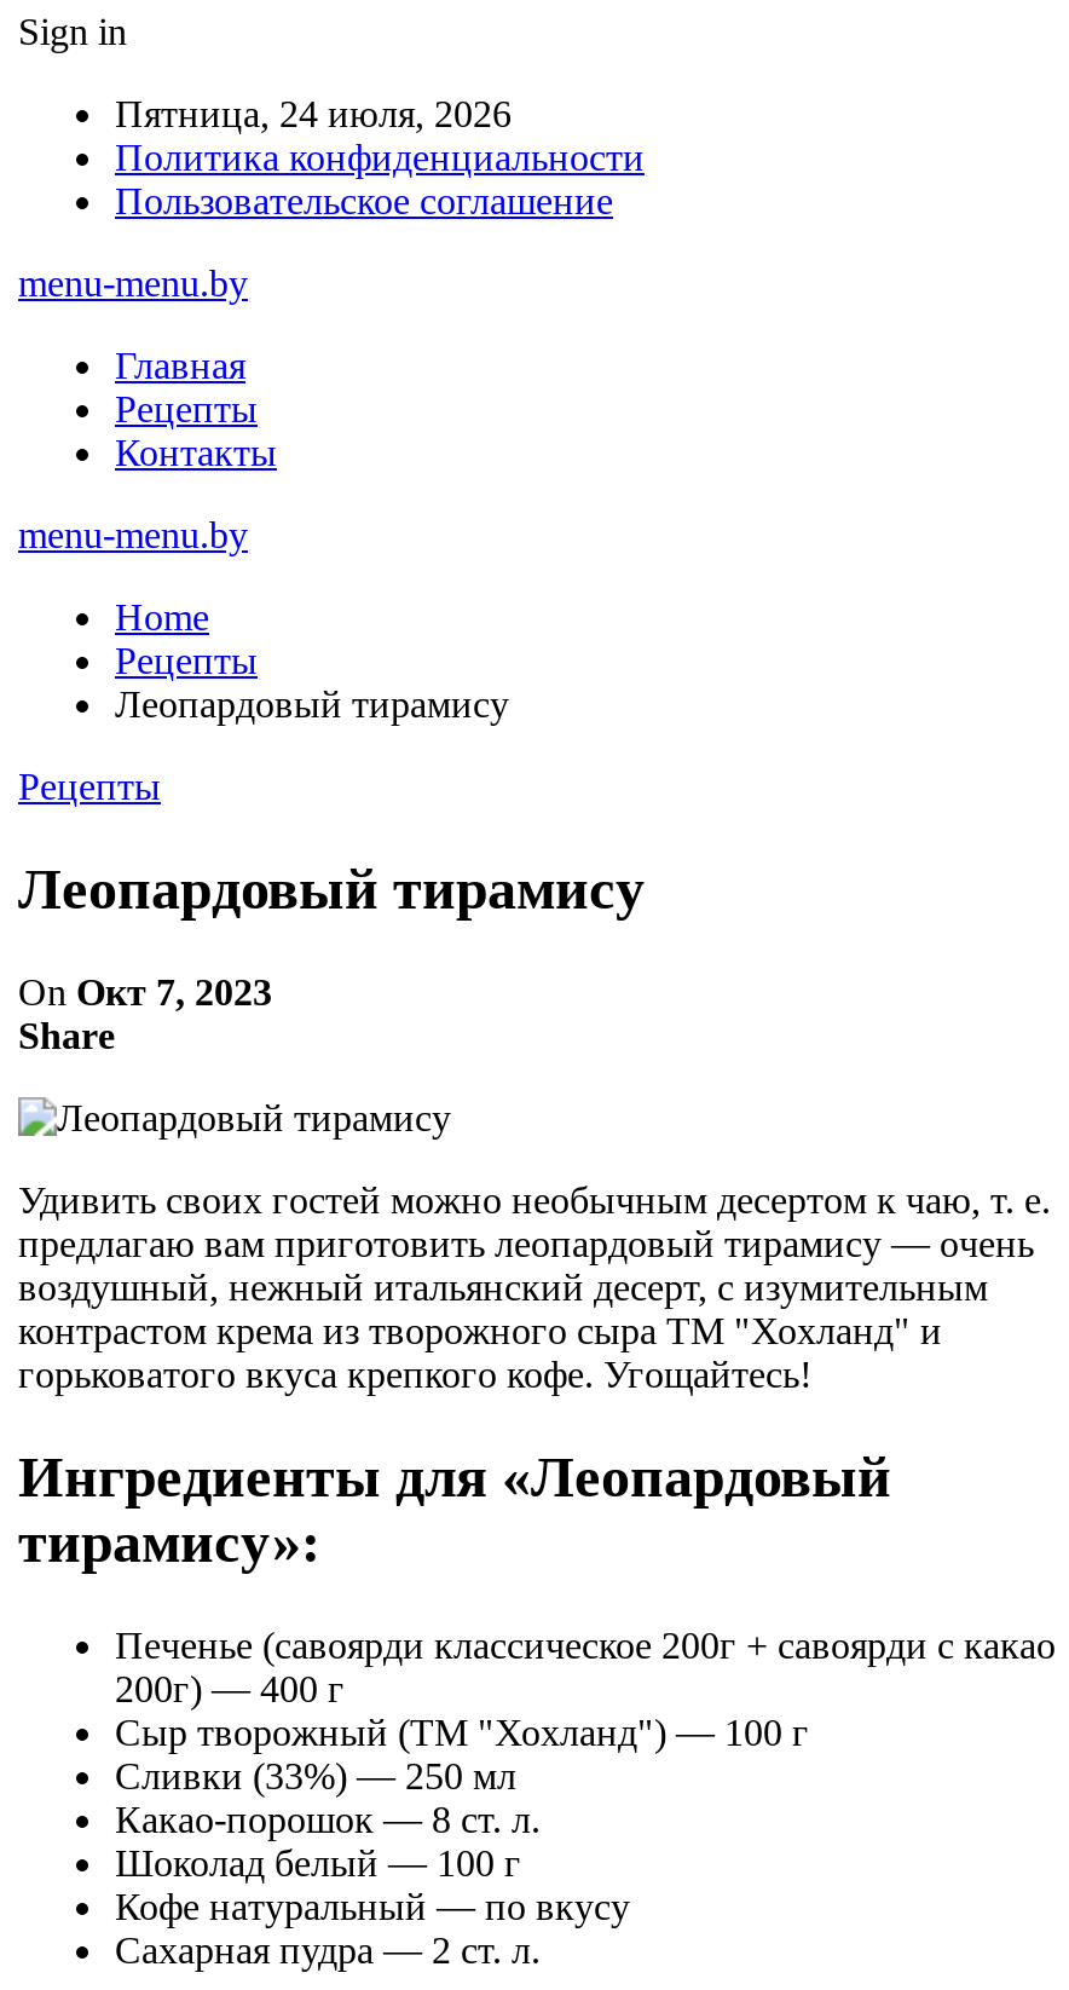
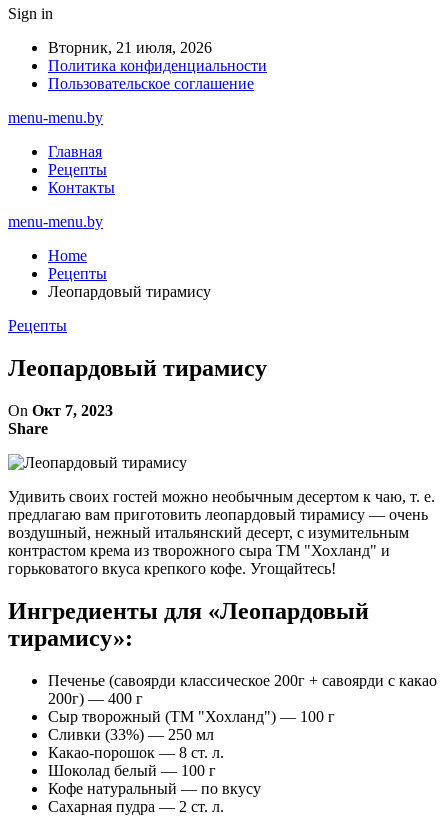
- Пятница, 24 июля, 2026
+ Вторник, 21 июля, 2026
